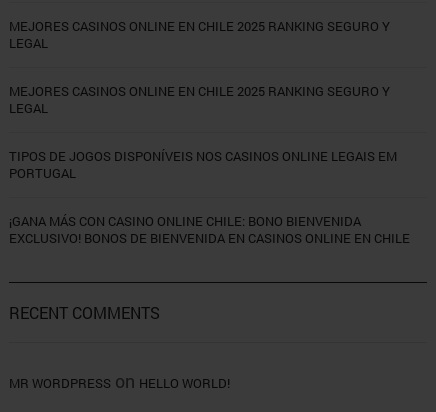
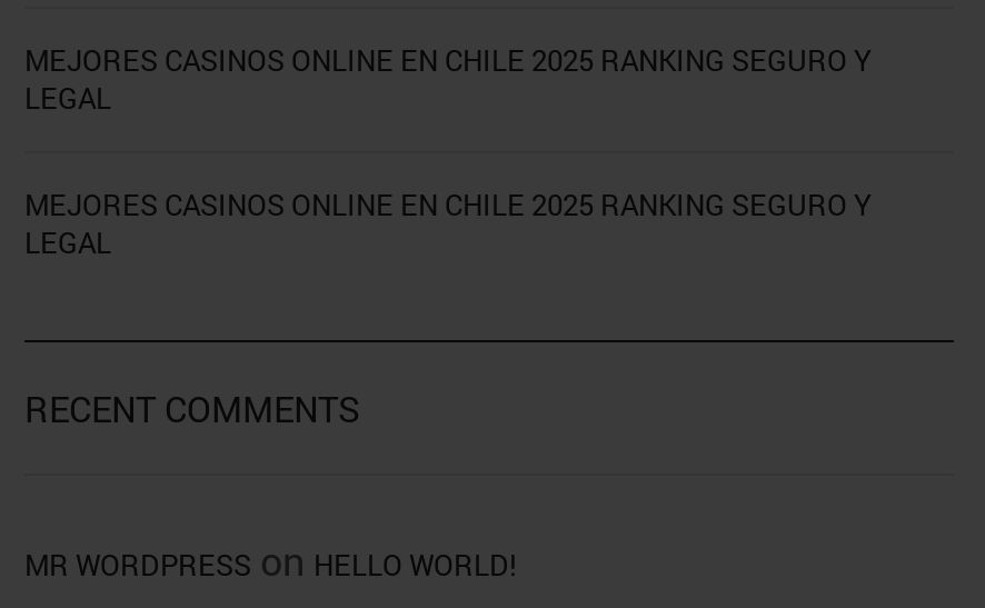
- TIPOS DE JOGOS DISPONÍVEIS NOS CASINOS ONLINE LEGAIS EM
- PORTUGAL
- ¡GANA MÁS CON CASINO ONLINE CHILE: BONO BIENVENIDA
- EXCLUSIVO! BONOS DE BIENVENIDA EN CASINOS ONLINE EN CHILE
